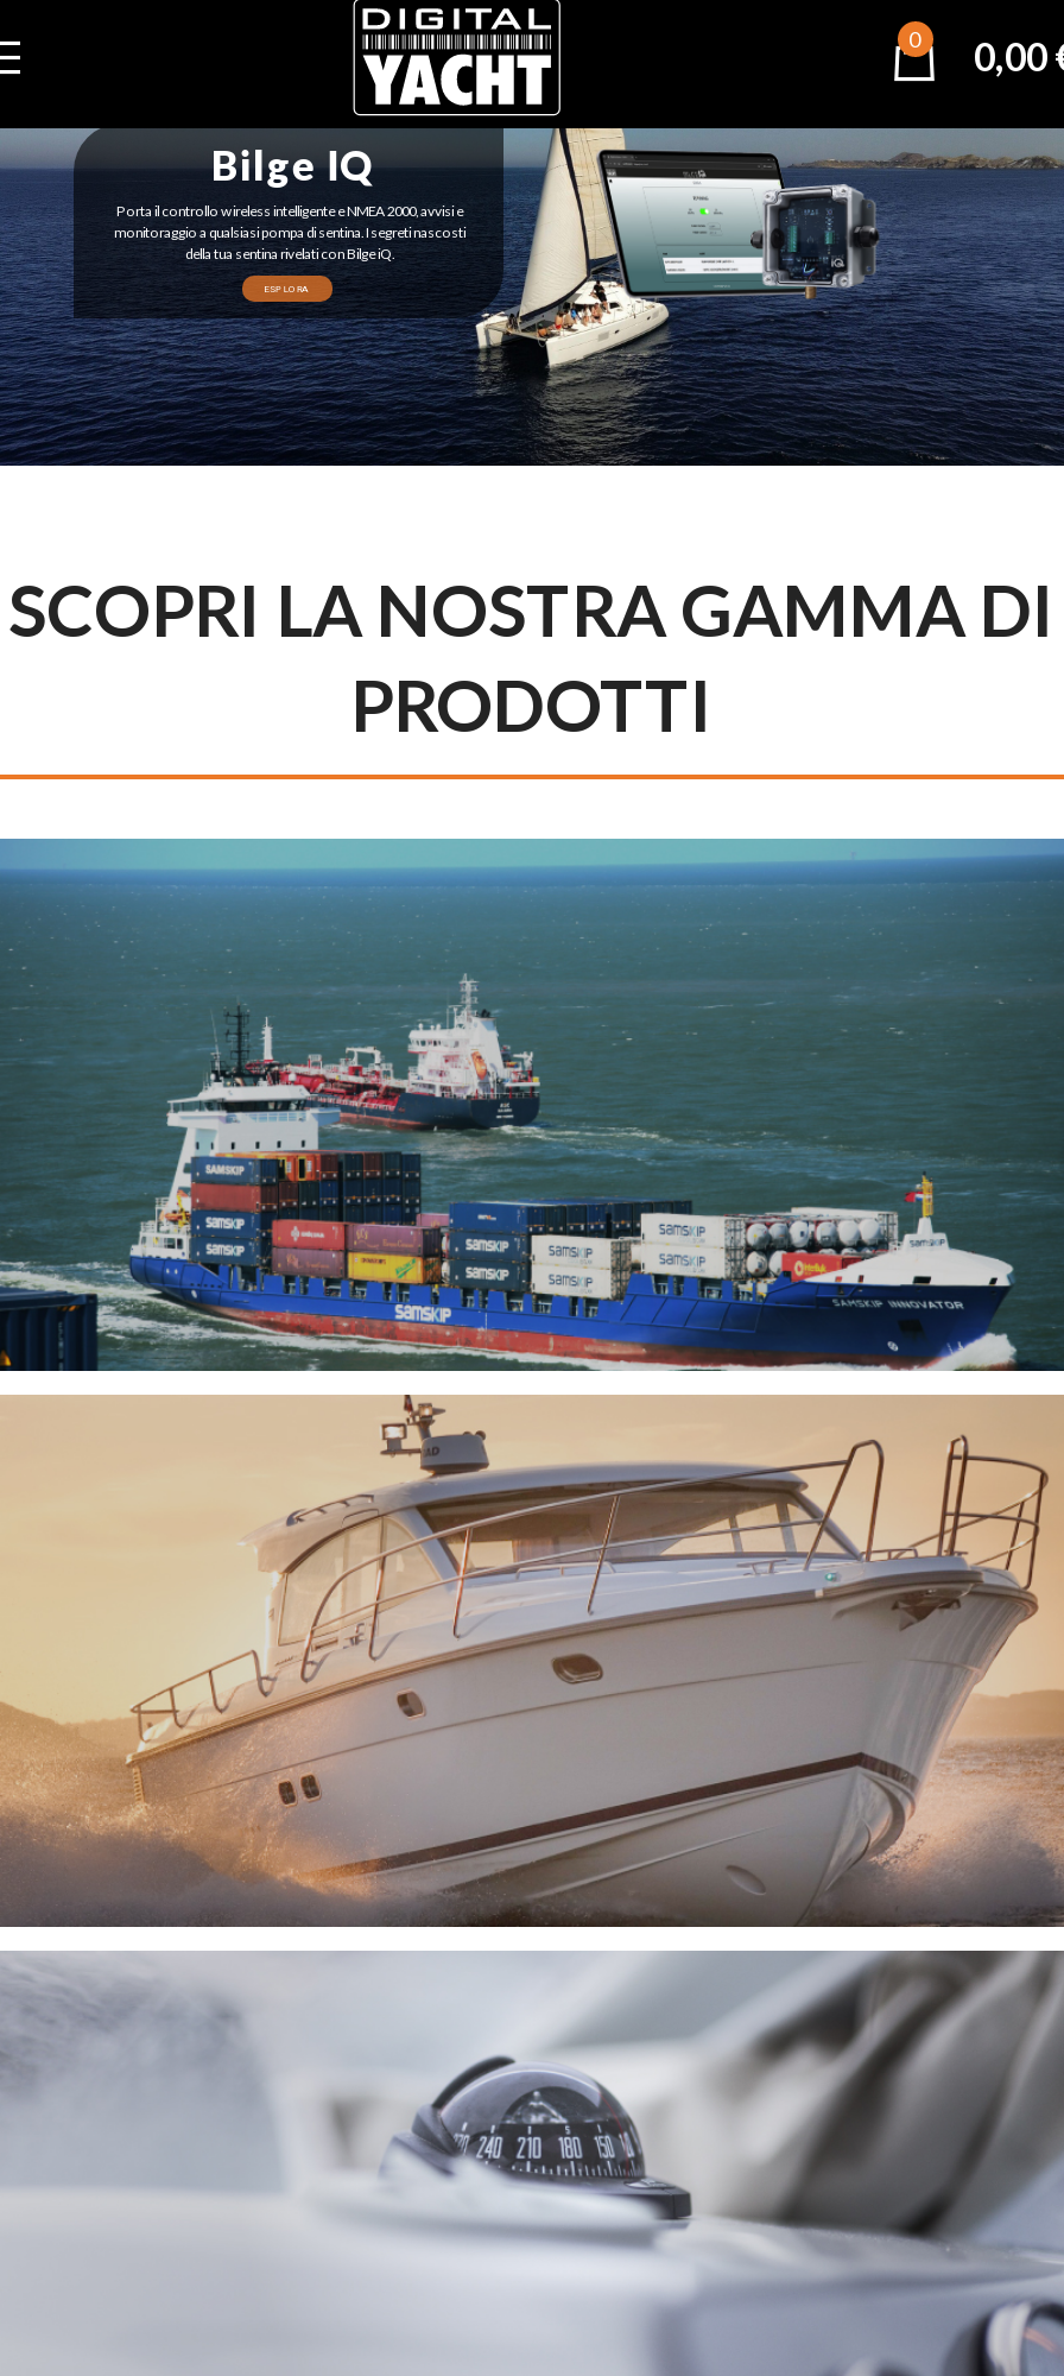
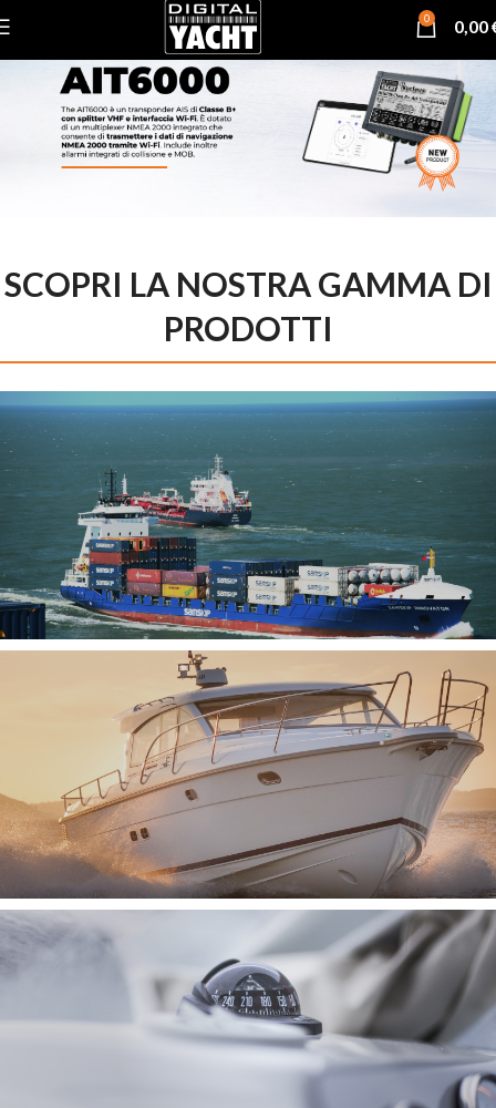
- [image]
+ [image]
